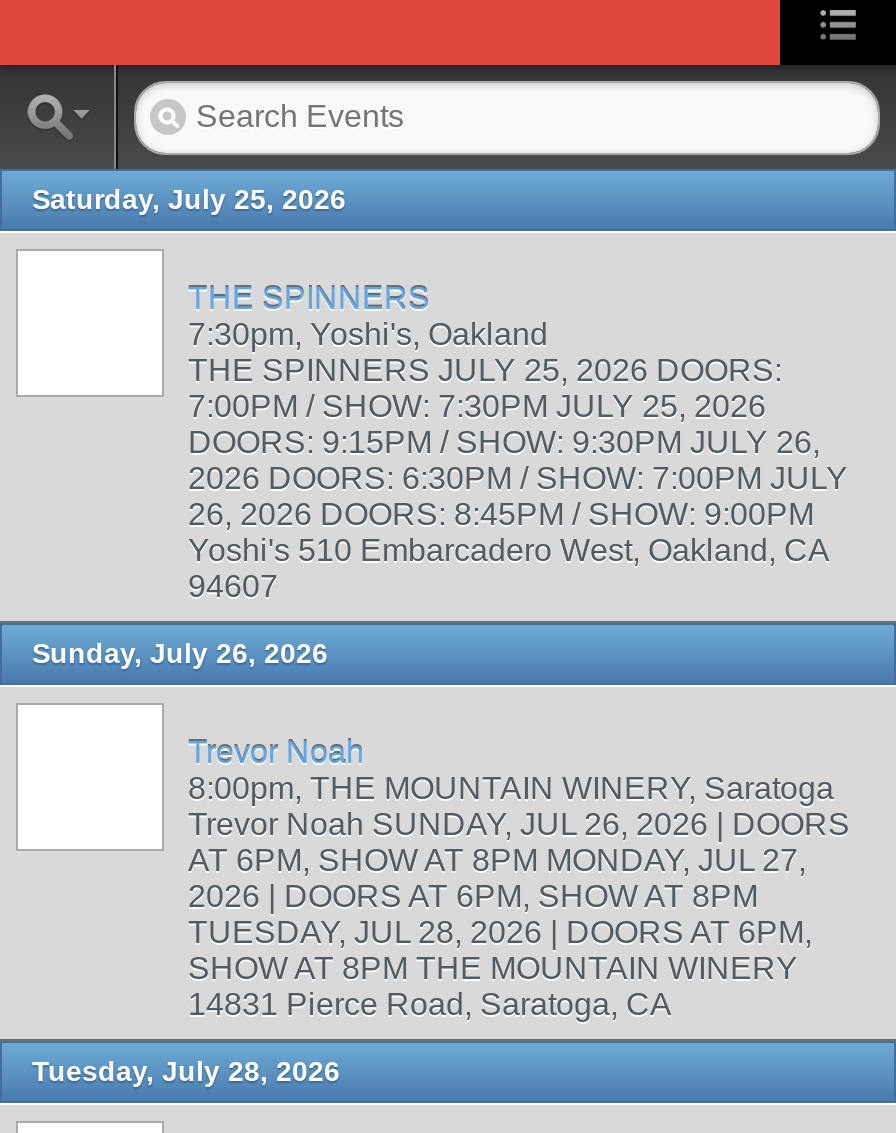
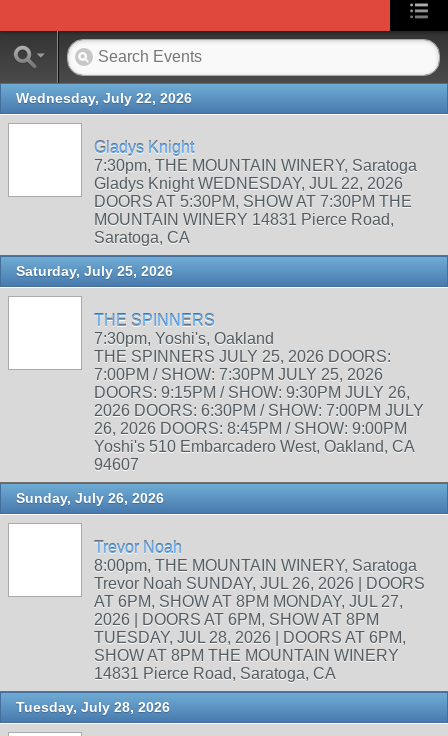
+ Wednesday, July 22, 2026
+ Gladys Knight
+ 7:30pm, THE MOUNTAIN WINERY, Saratoga
+ Gladys Knight WEDNESDAY, JUL 22, 2026
+ DOORS AT 5:30PM, SHOW AT 7:30PM THE
+ MOUNTAIN WINERY 14831 Pierce Road,
+ Saratoga, CA
